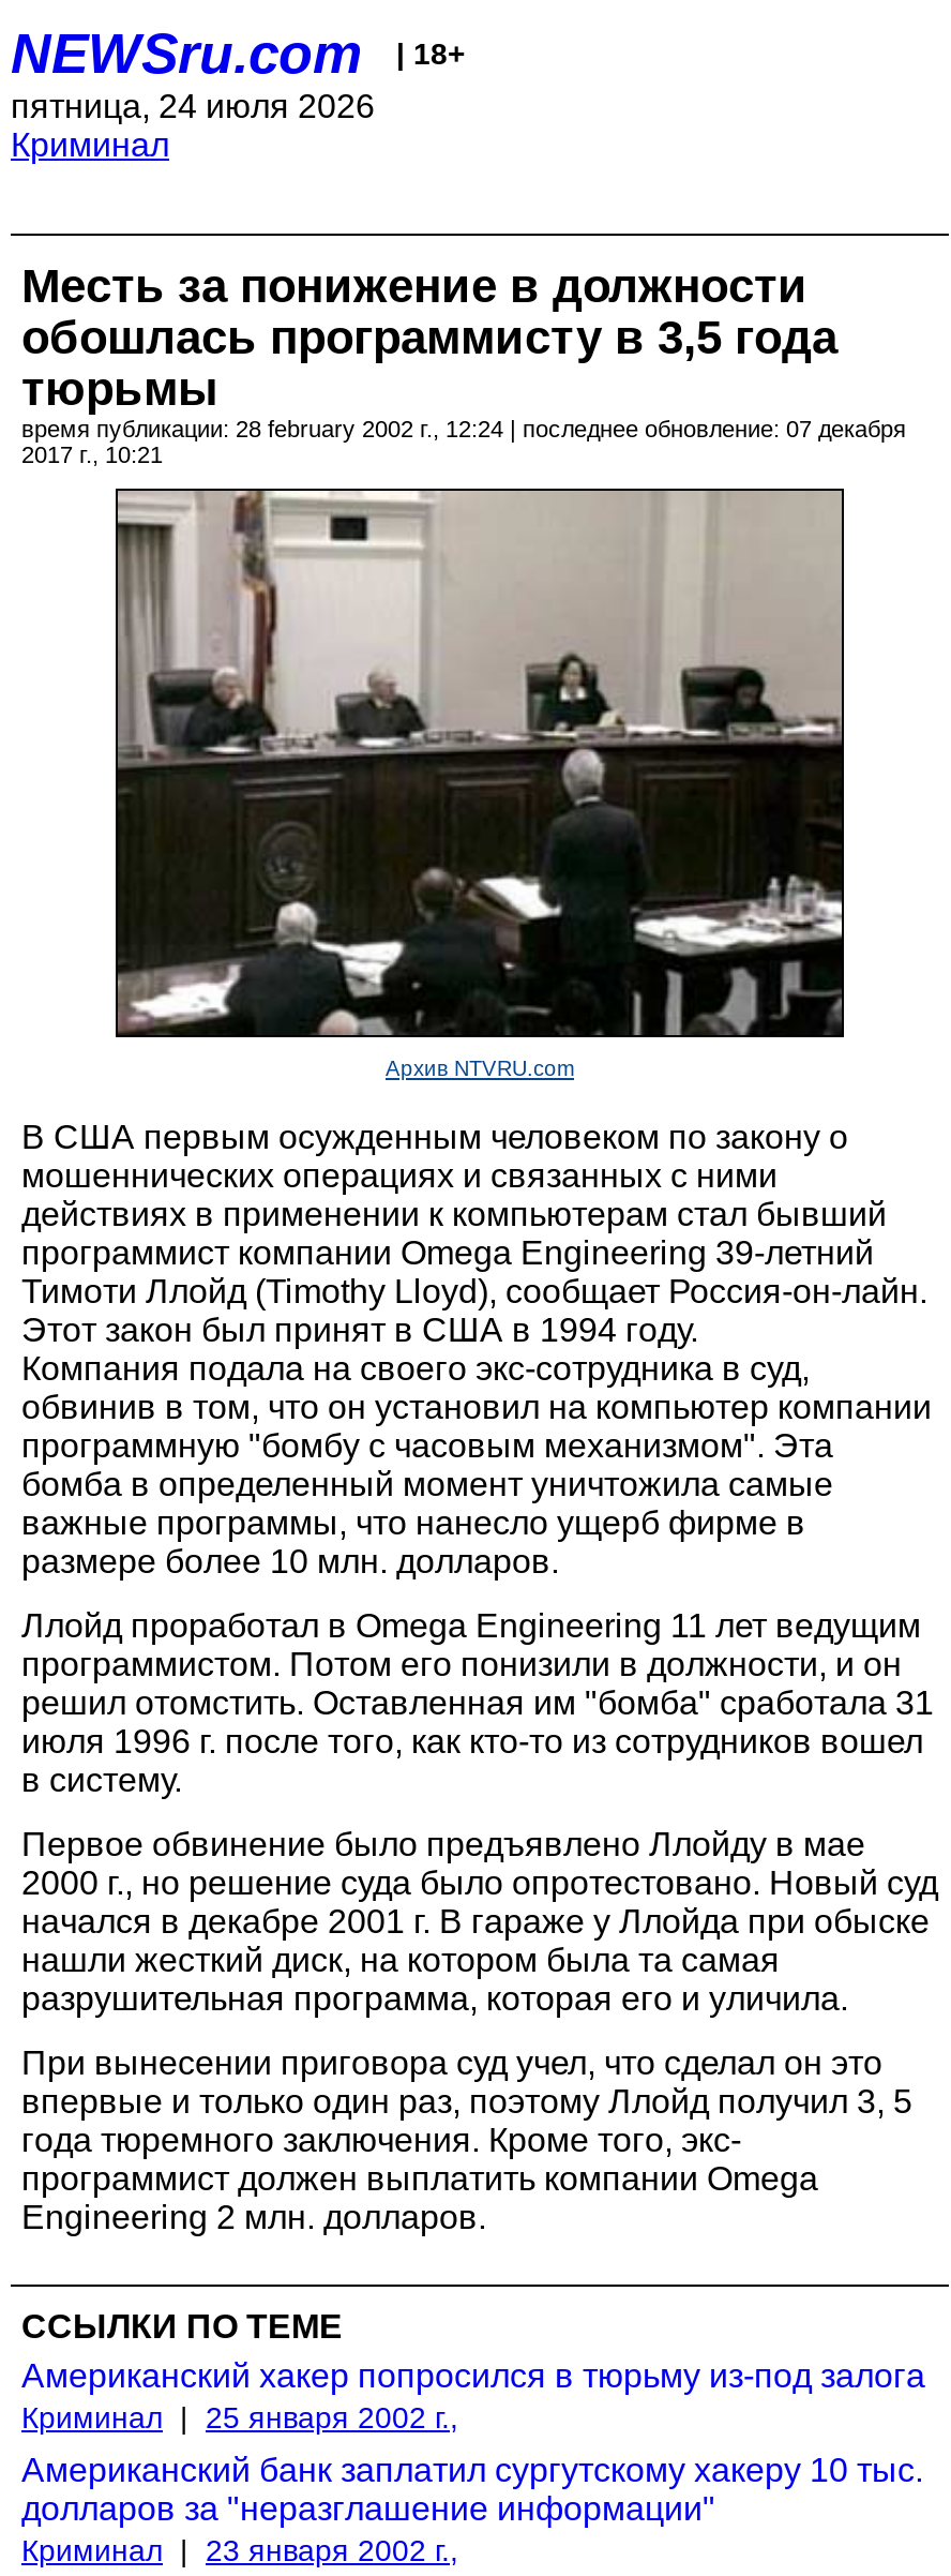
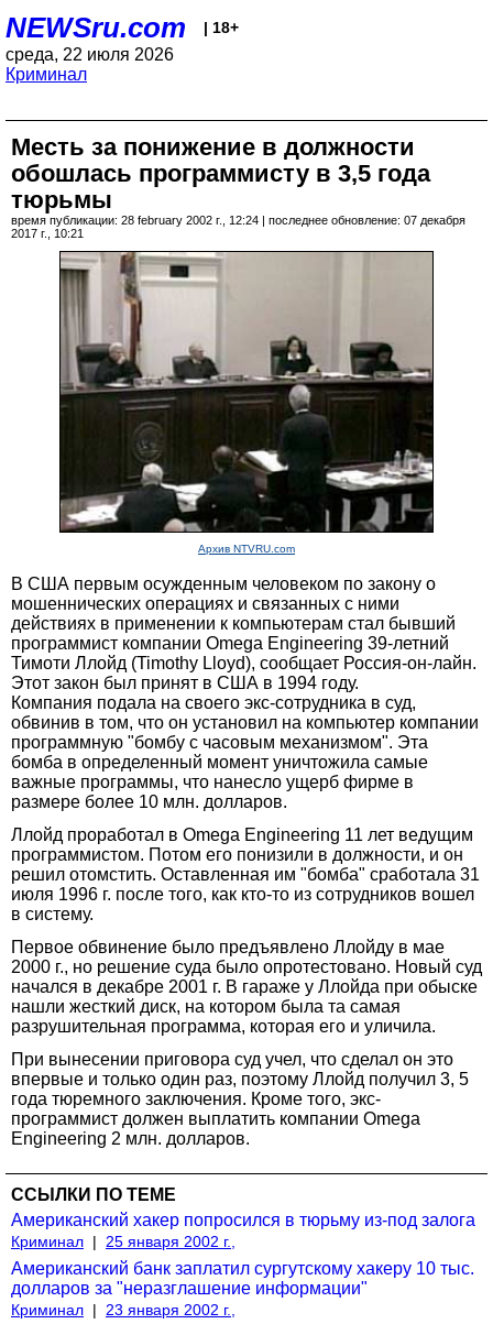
- пятница, 24 июля 2026
+ среда, 22 июля 2026
